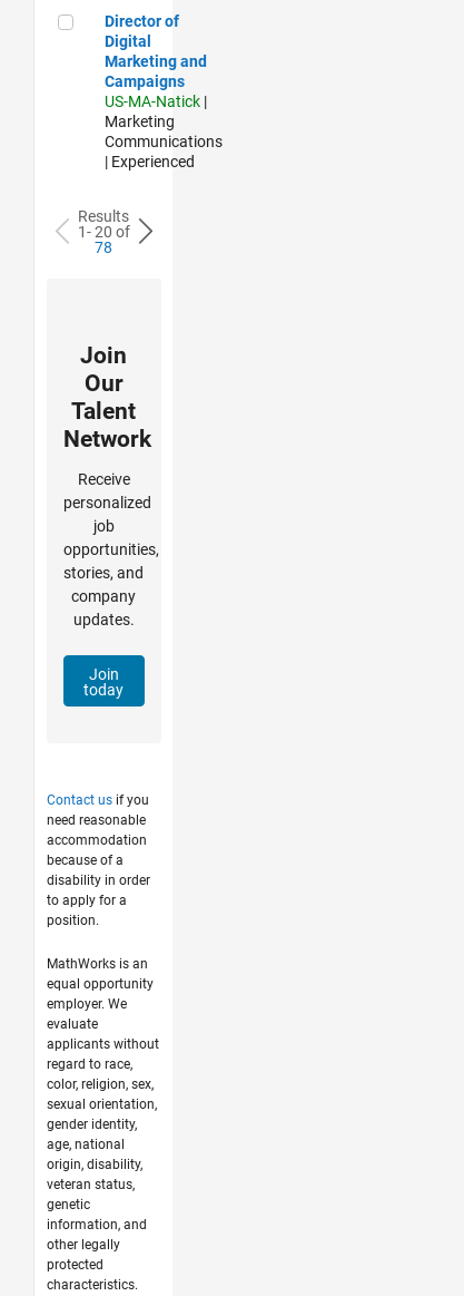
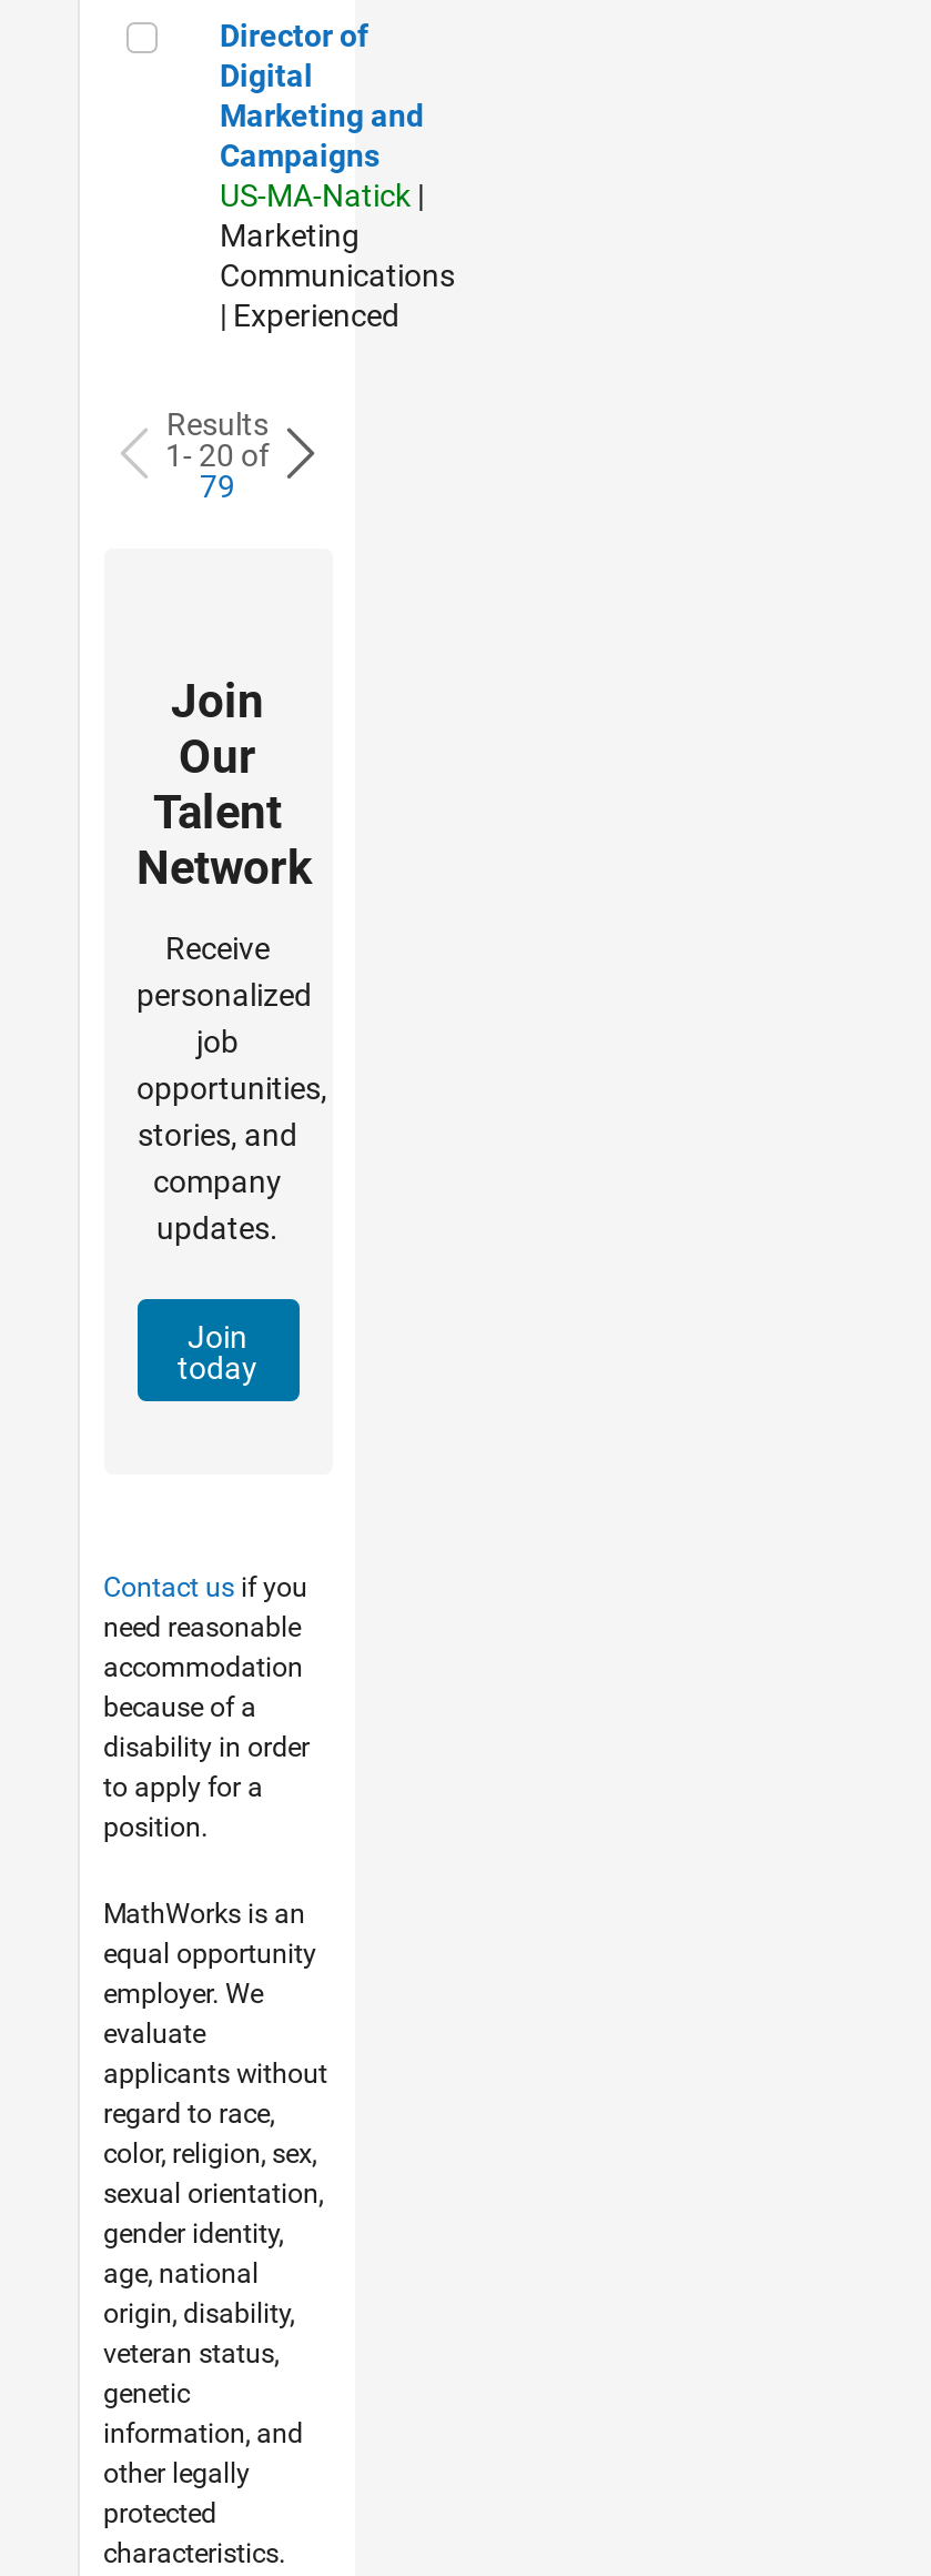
- 78
+ 79
